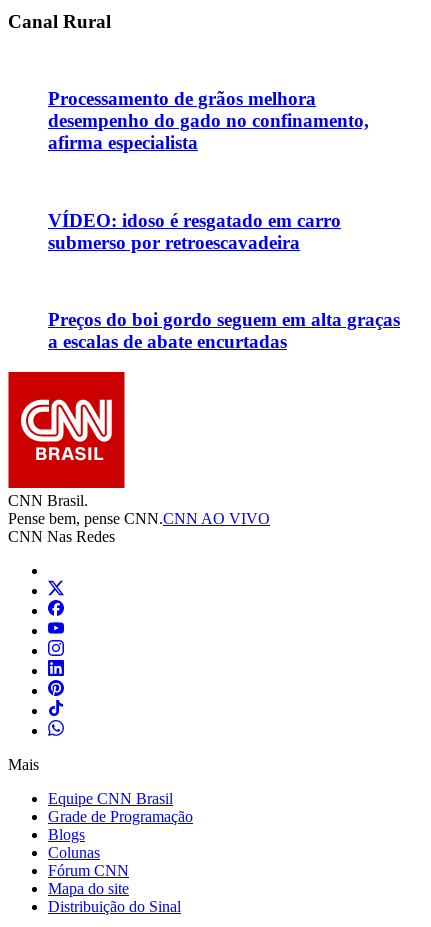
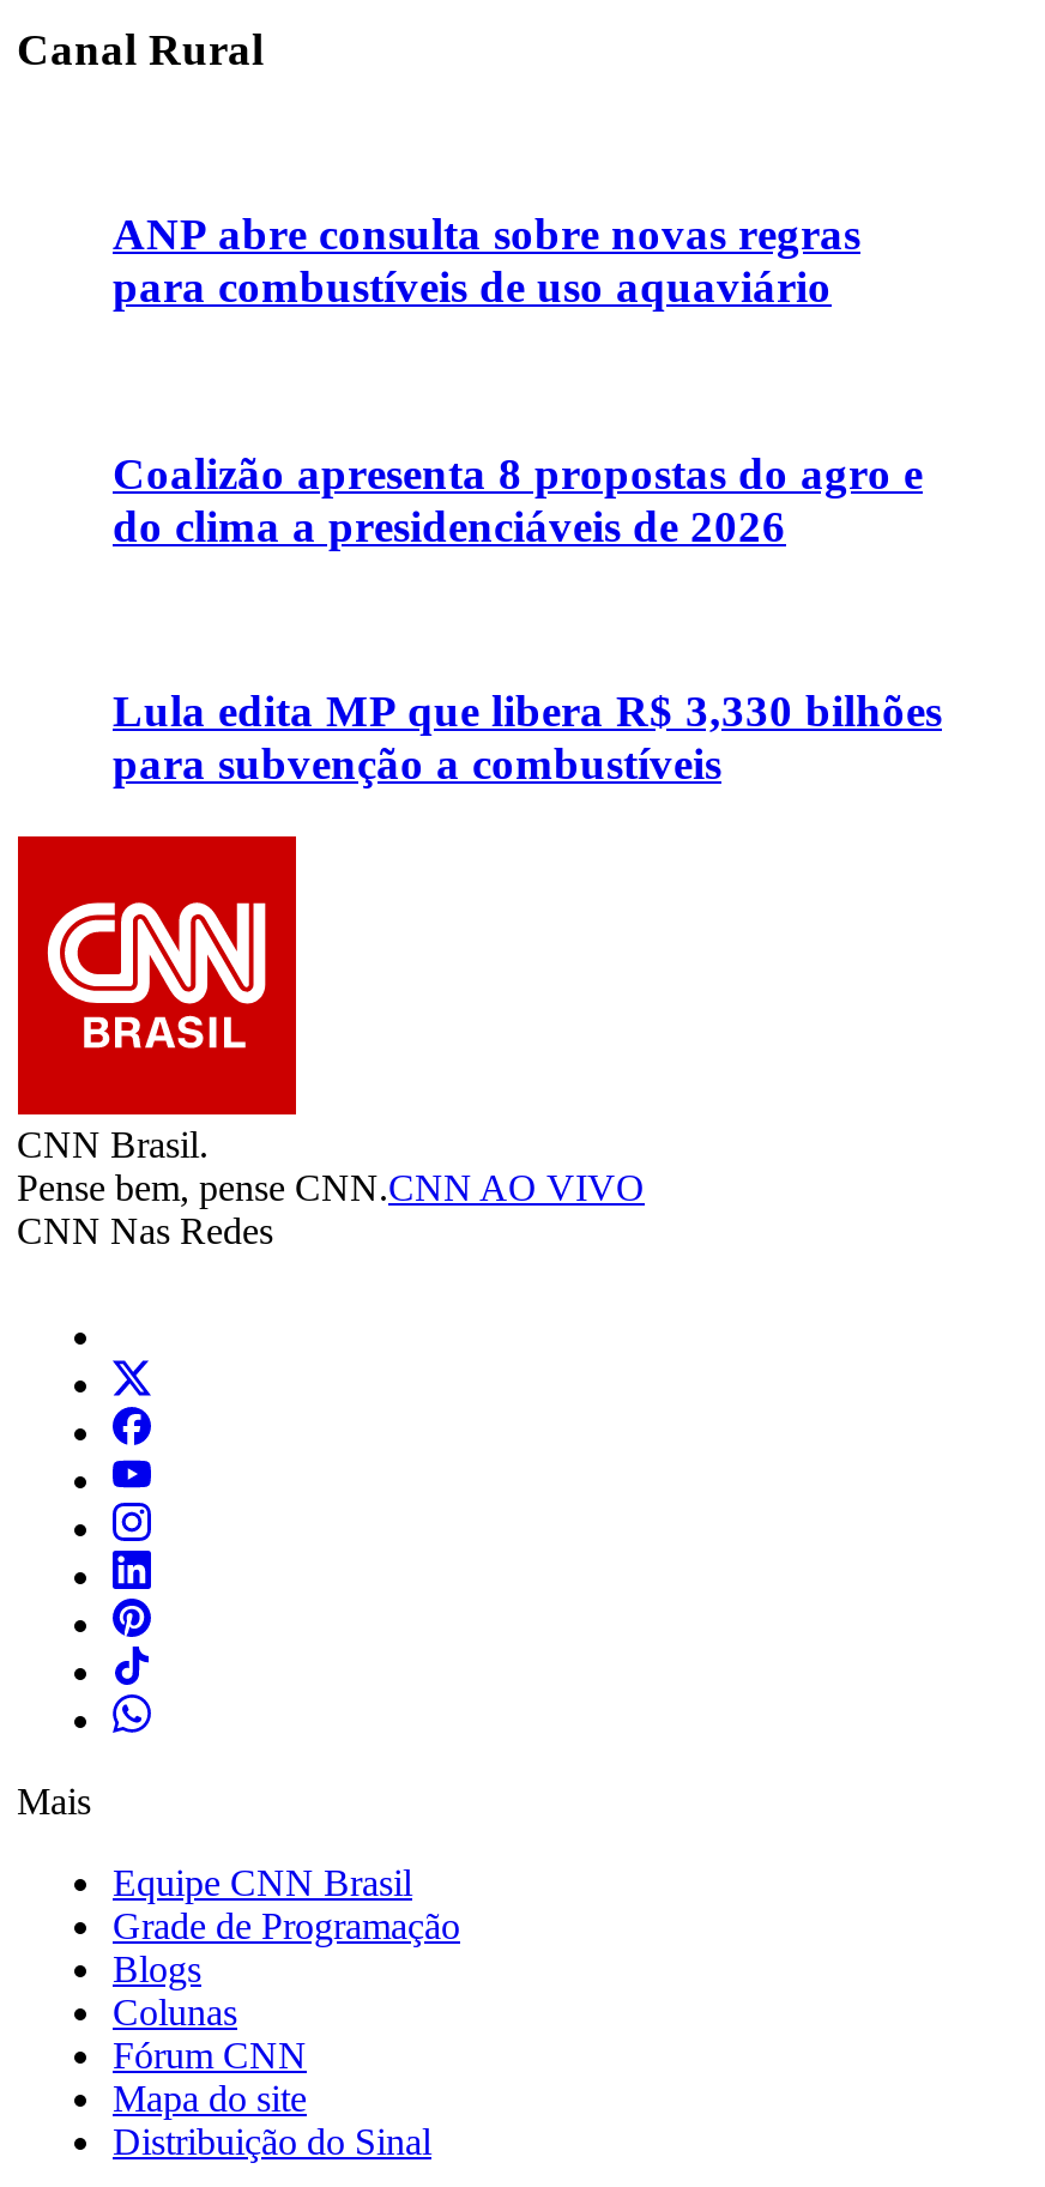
- Processamento de grãos melhora
- desempenho do gado no confinamento,
- afirma especialista
+ ANP abre consulta sobre novas regras
+ para combustíveis de uso aquaviário

- VÍDEO: idoso é resgatado em carro
- submerso por retroescavadeira
+ Coalizão apresenta 8 propostas do agro e
+ do clima a presidenciáveis de 2026

- Preços do boi gordo seguem em alta graças
- a escalas de abate encurtadas
+ Lula edita MP que libera R$ 3,330 bilhões
+ para subvenção a combustíveis
